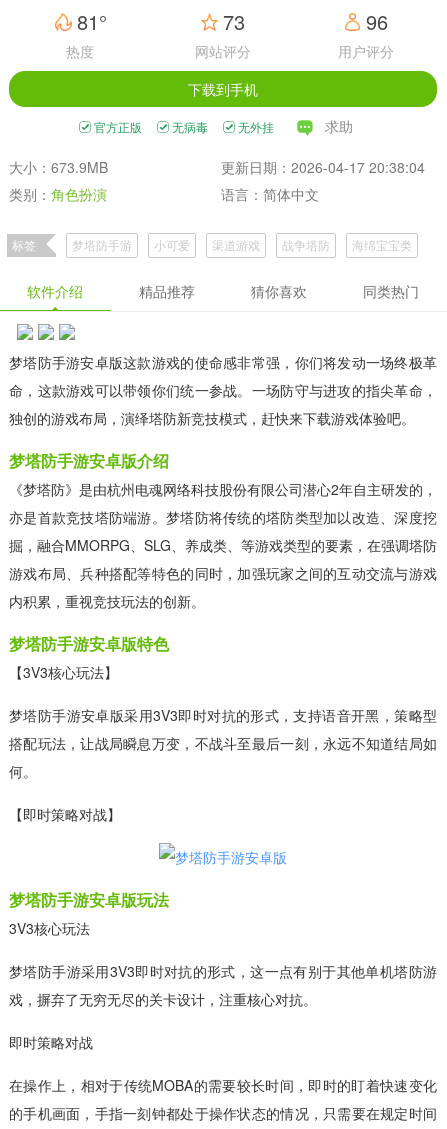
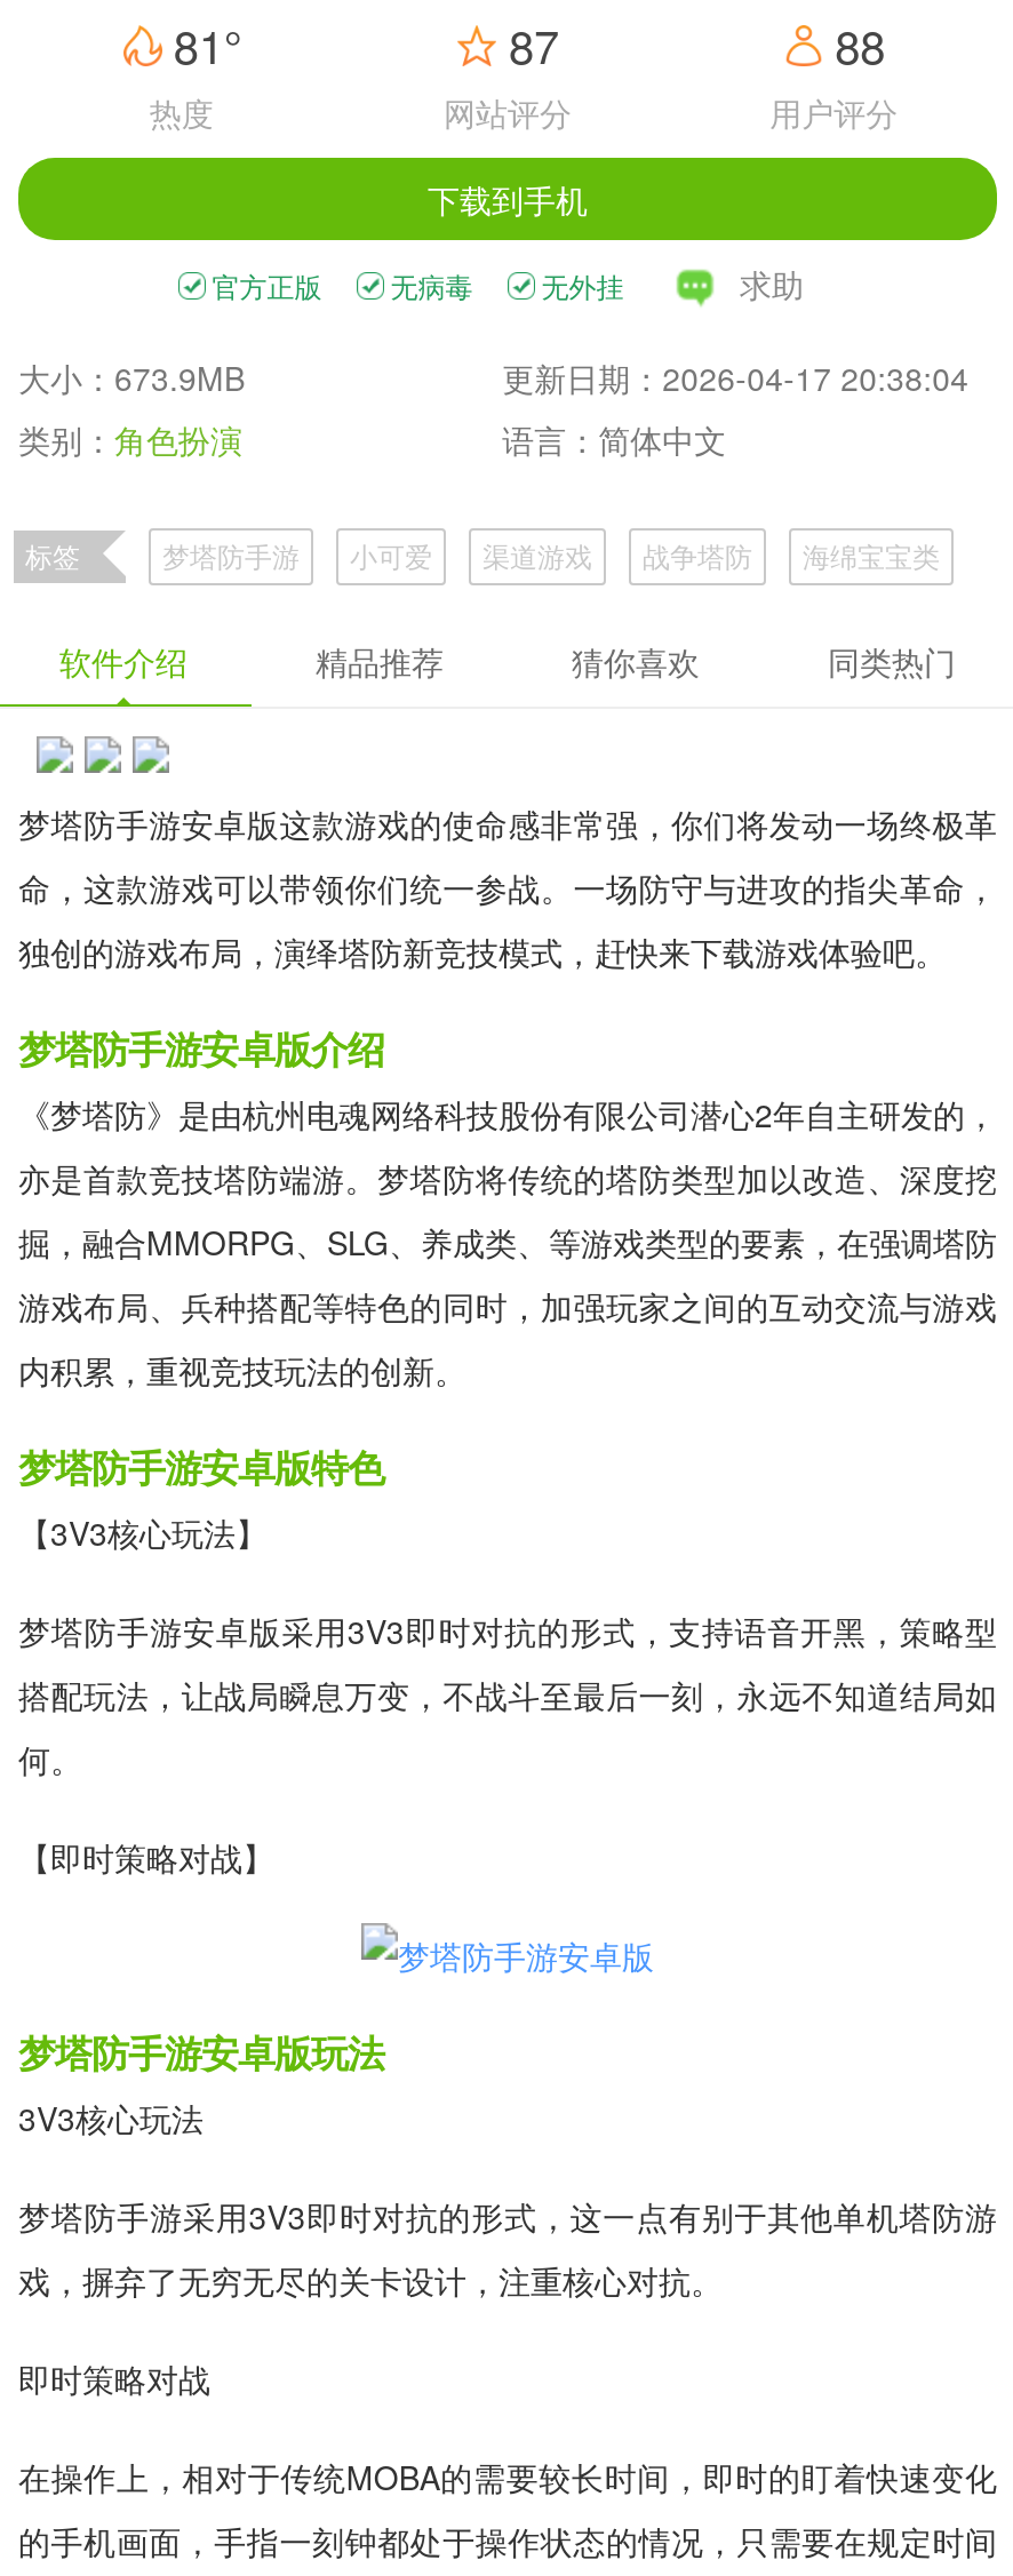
- 73
+ 87

- 96
+ 88
